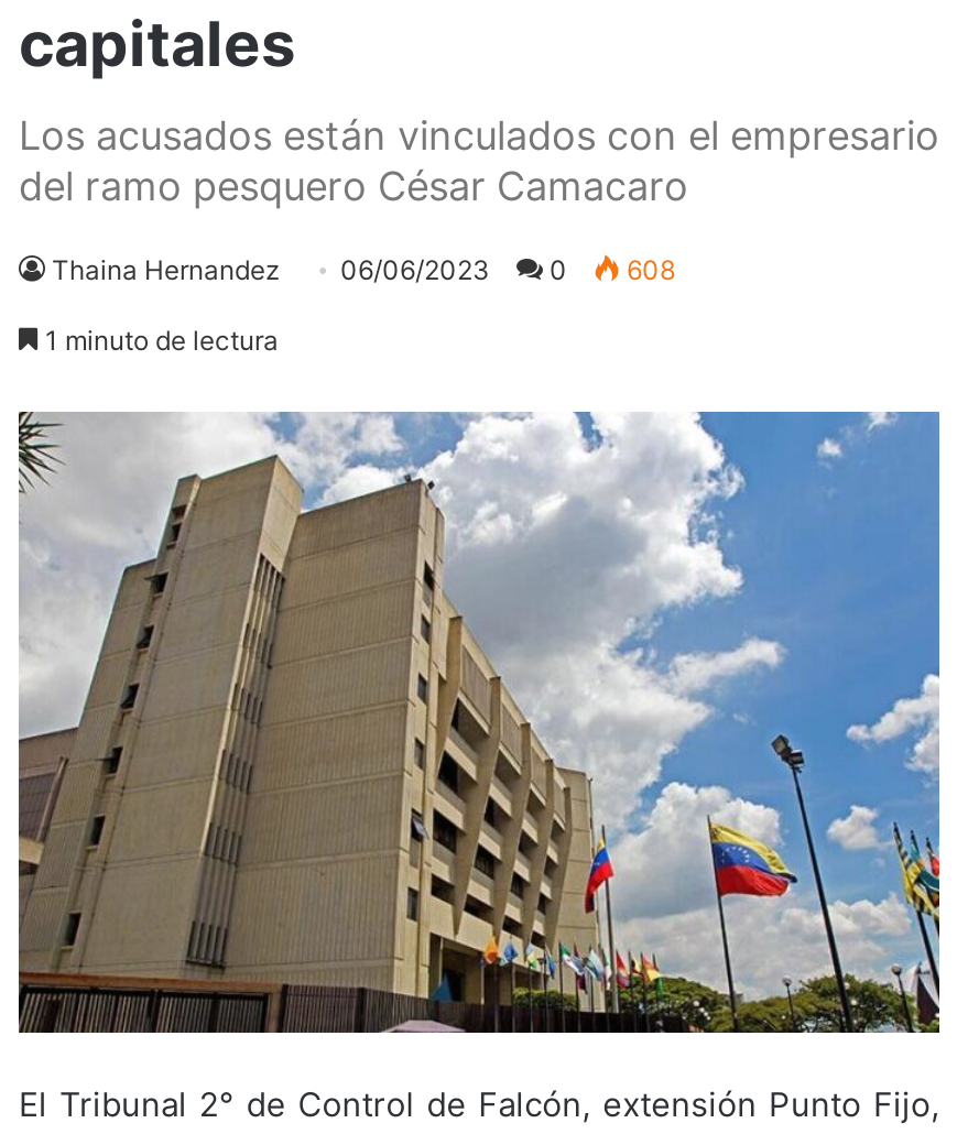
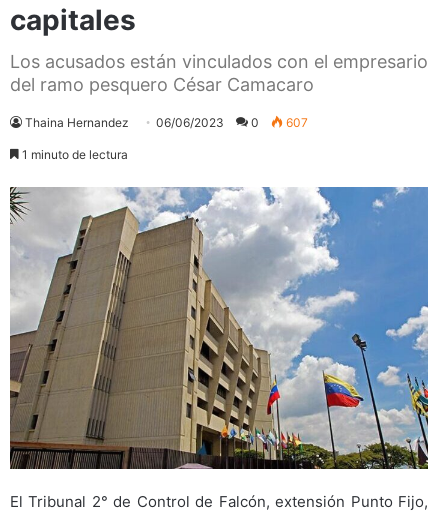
- Thaina Hernandez 06/06/2023 0 608
+ Thaina Hernandez 06/06/2023 0 607
